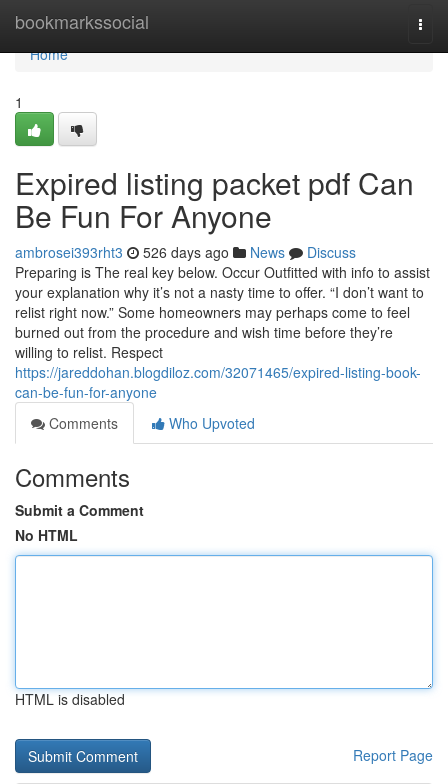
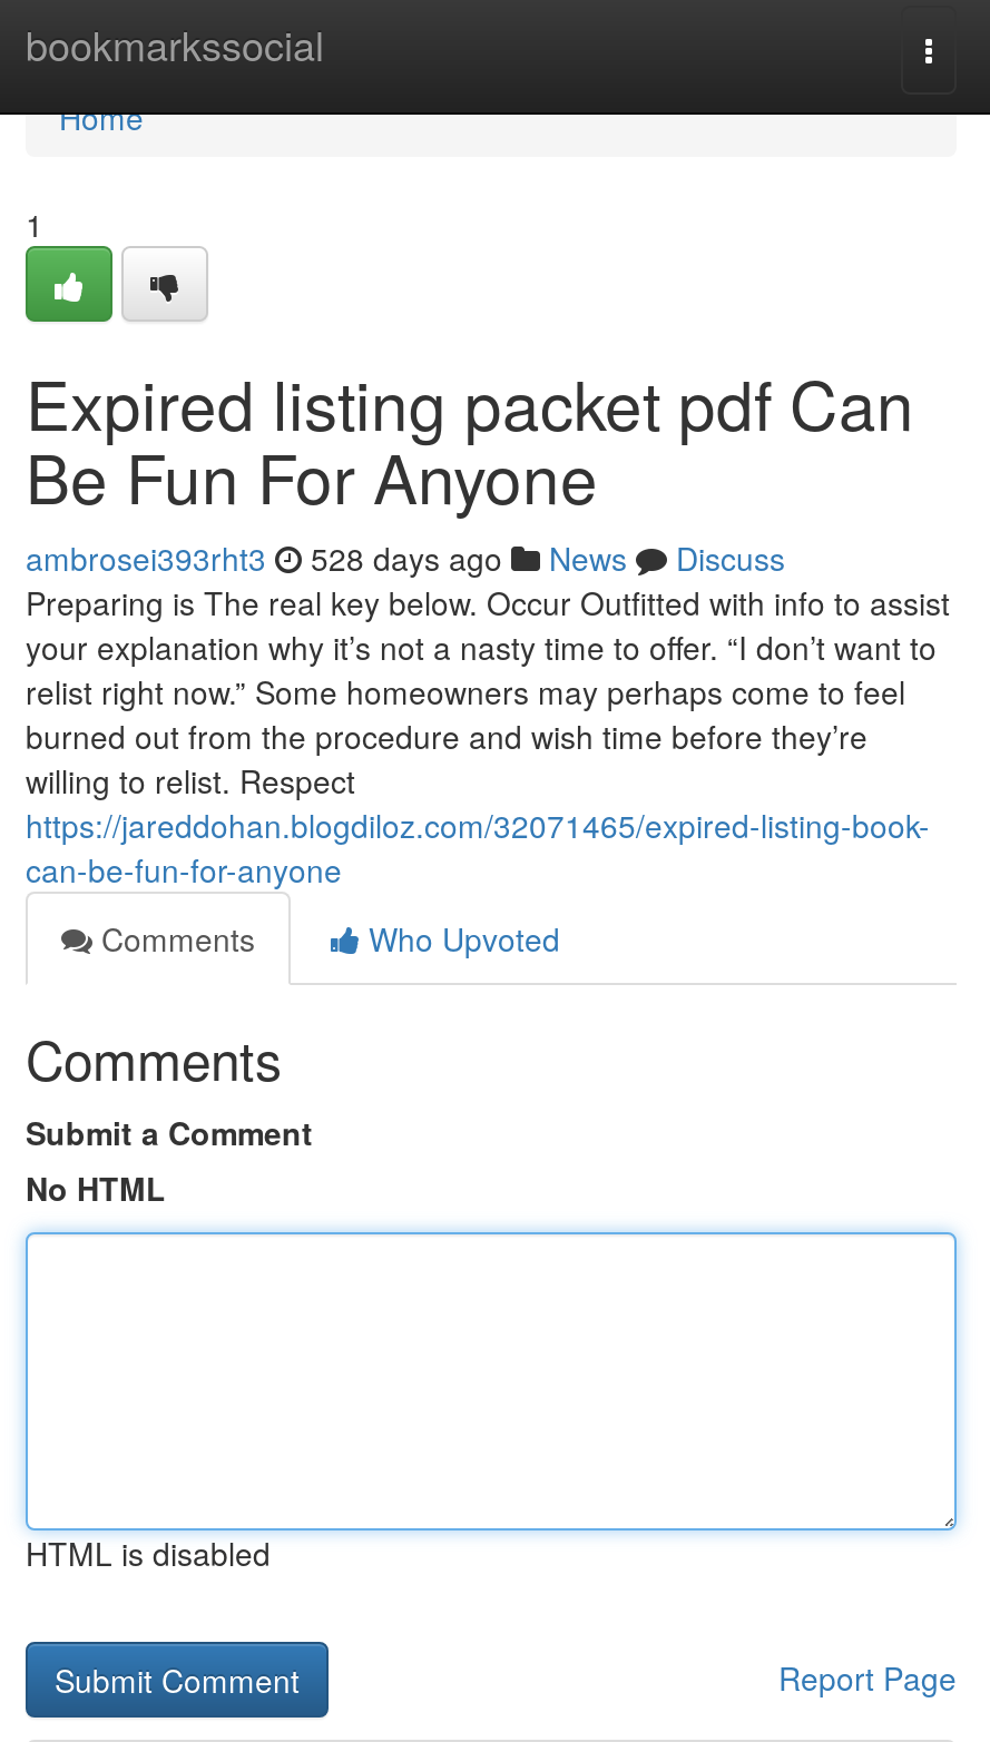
- ambrosei393rht3 526 days ago News Discuss
+ ambrosei393rht3 528 days ago News Discuss
